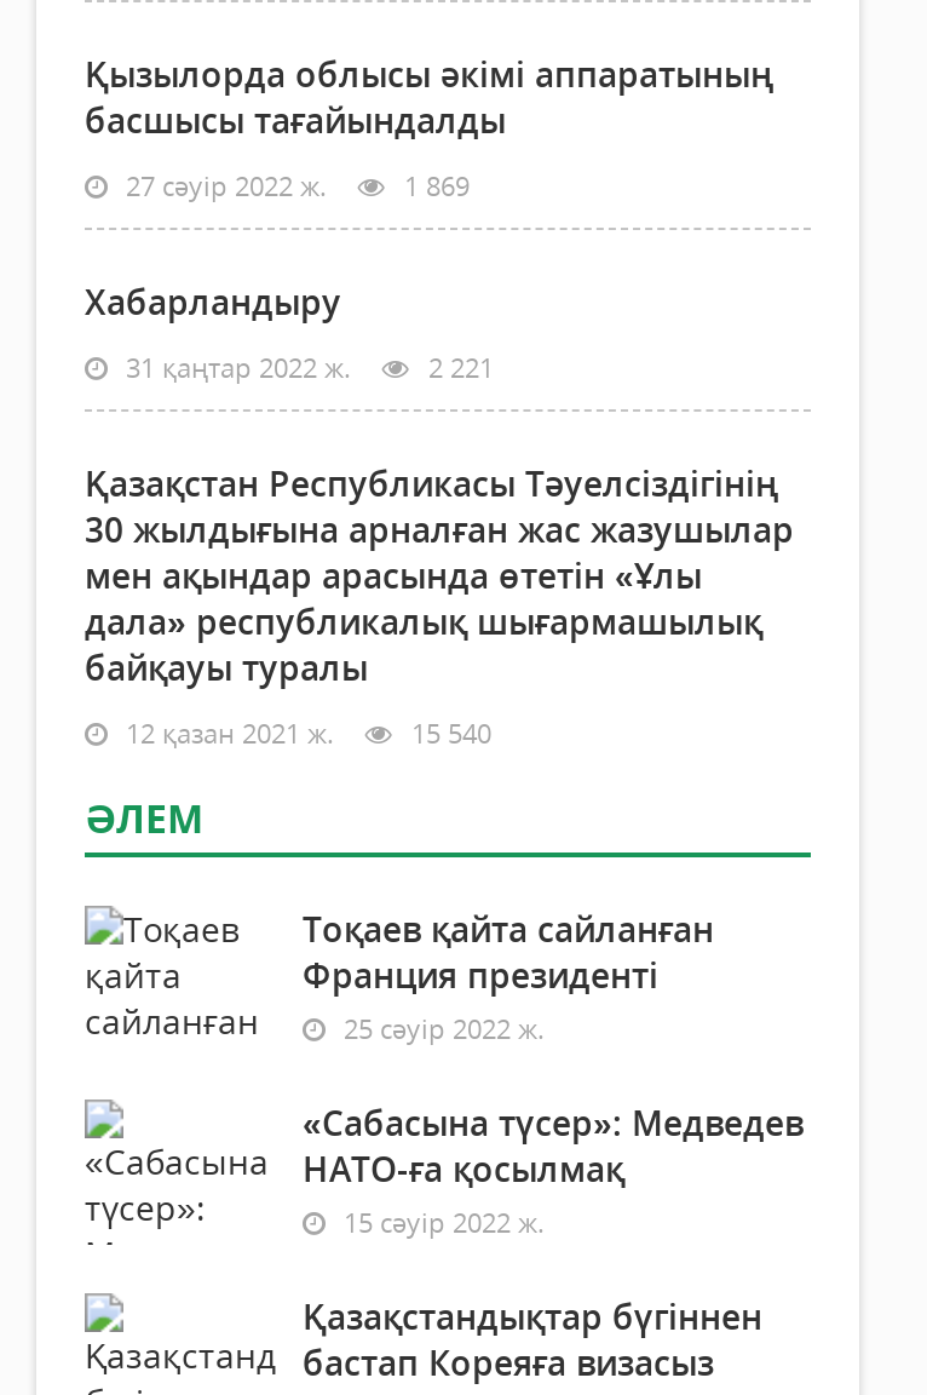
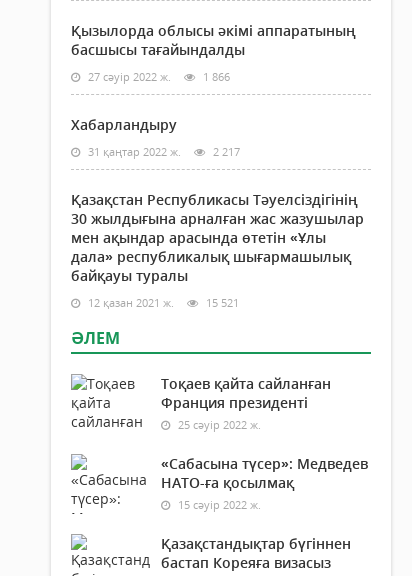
- 27 сәуір 2022 ж. 1 869
+ 27 сәуір 2022 ж. 1 866

- 31 қаңтар 2022 ж. 2 221
+ 31 қаңтар 2022 ж. 2 217

- 12 қазан 2021 ж. 15 540
+ 12 қазан 2021 ж. 15 521
